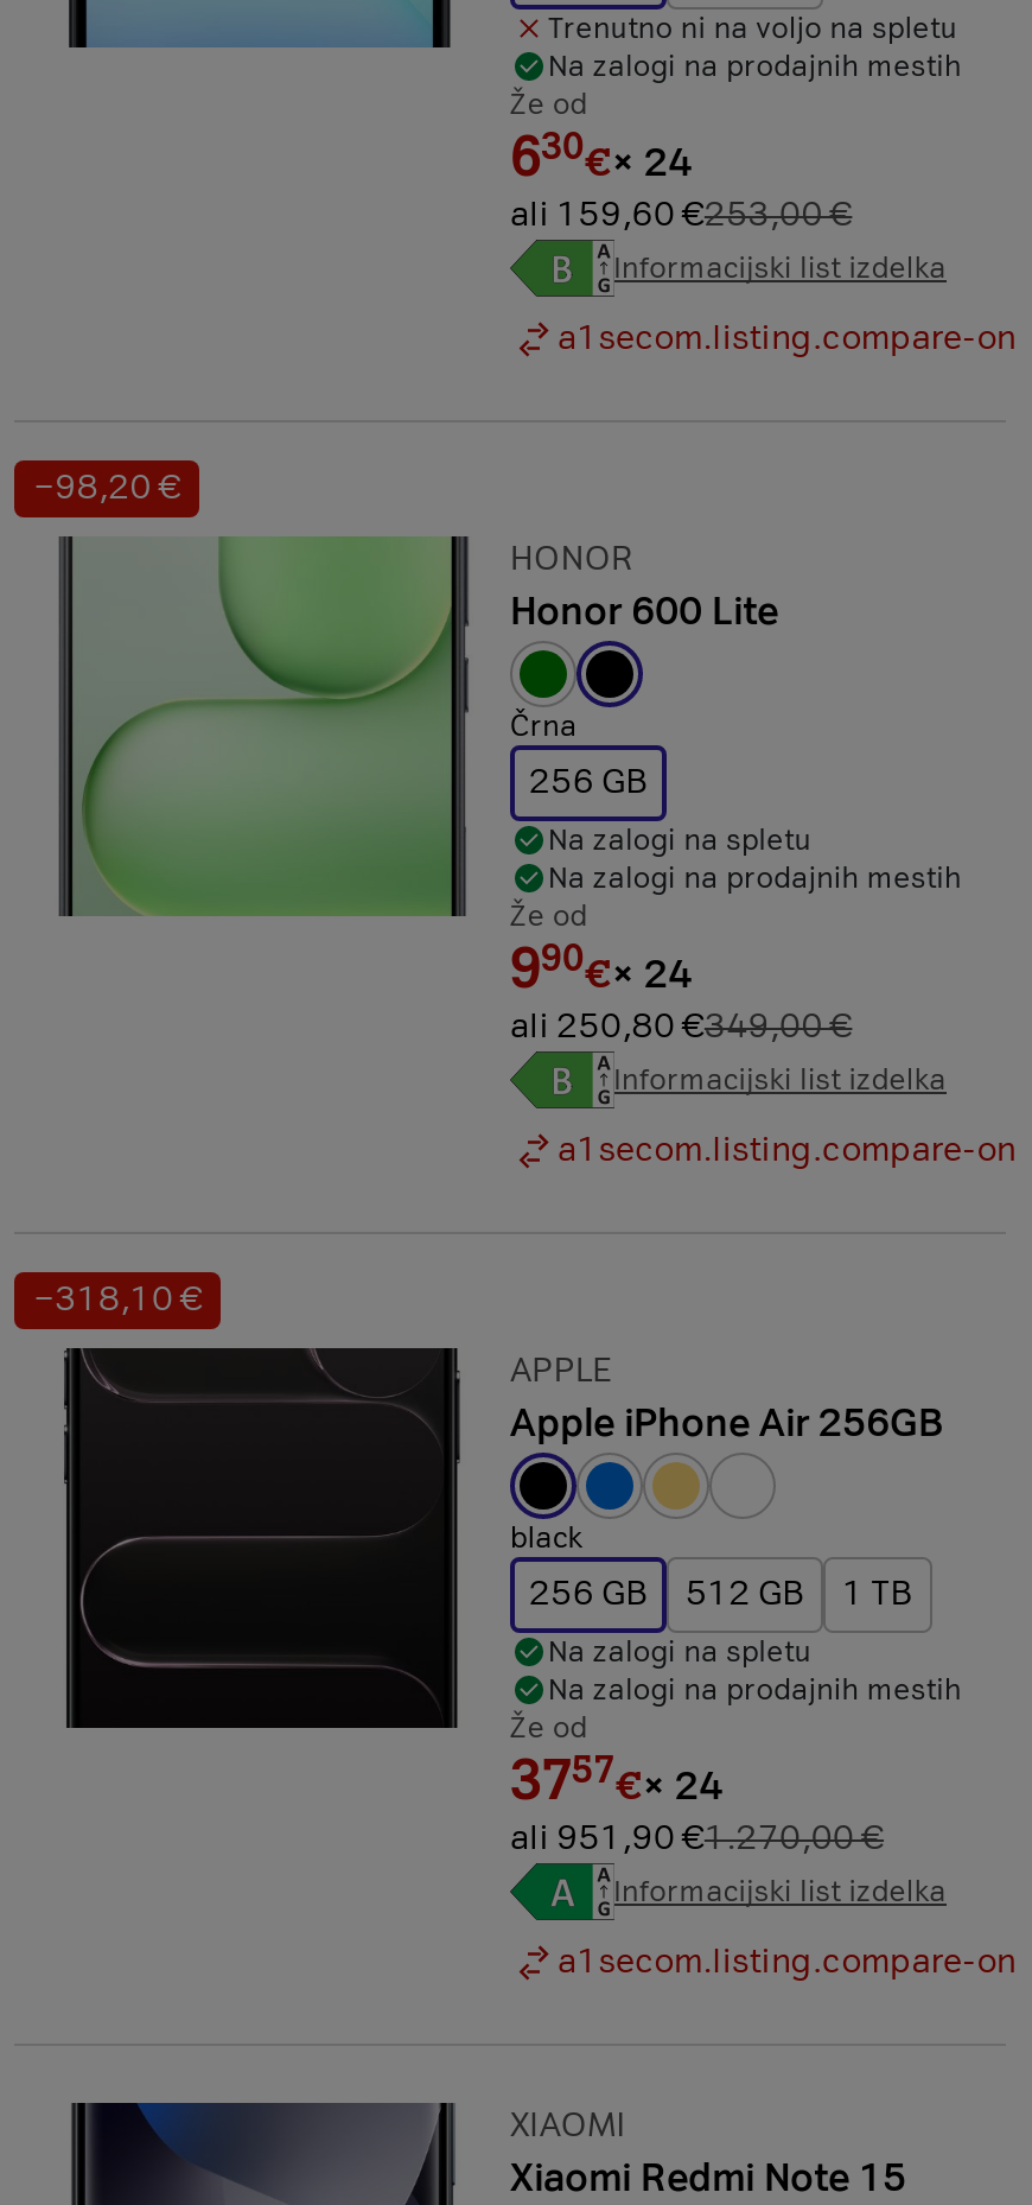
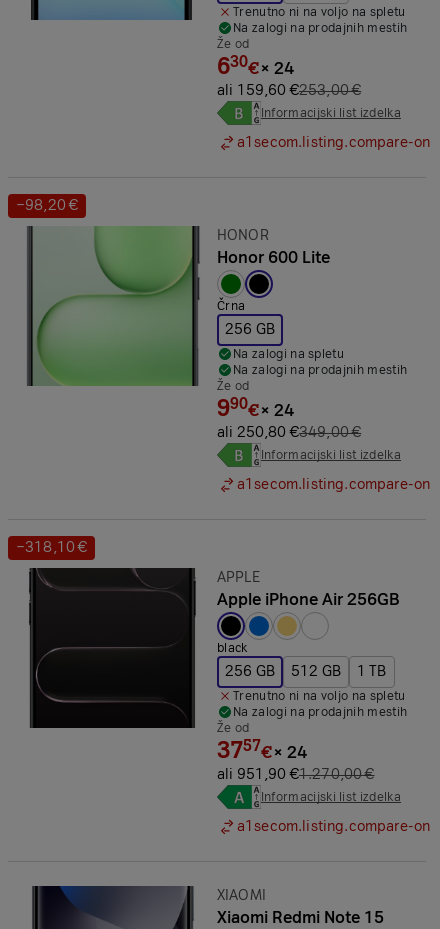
- Na zalogi na spletu
+ Trenutno ni na voljo na spletu
